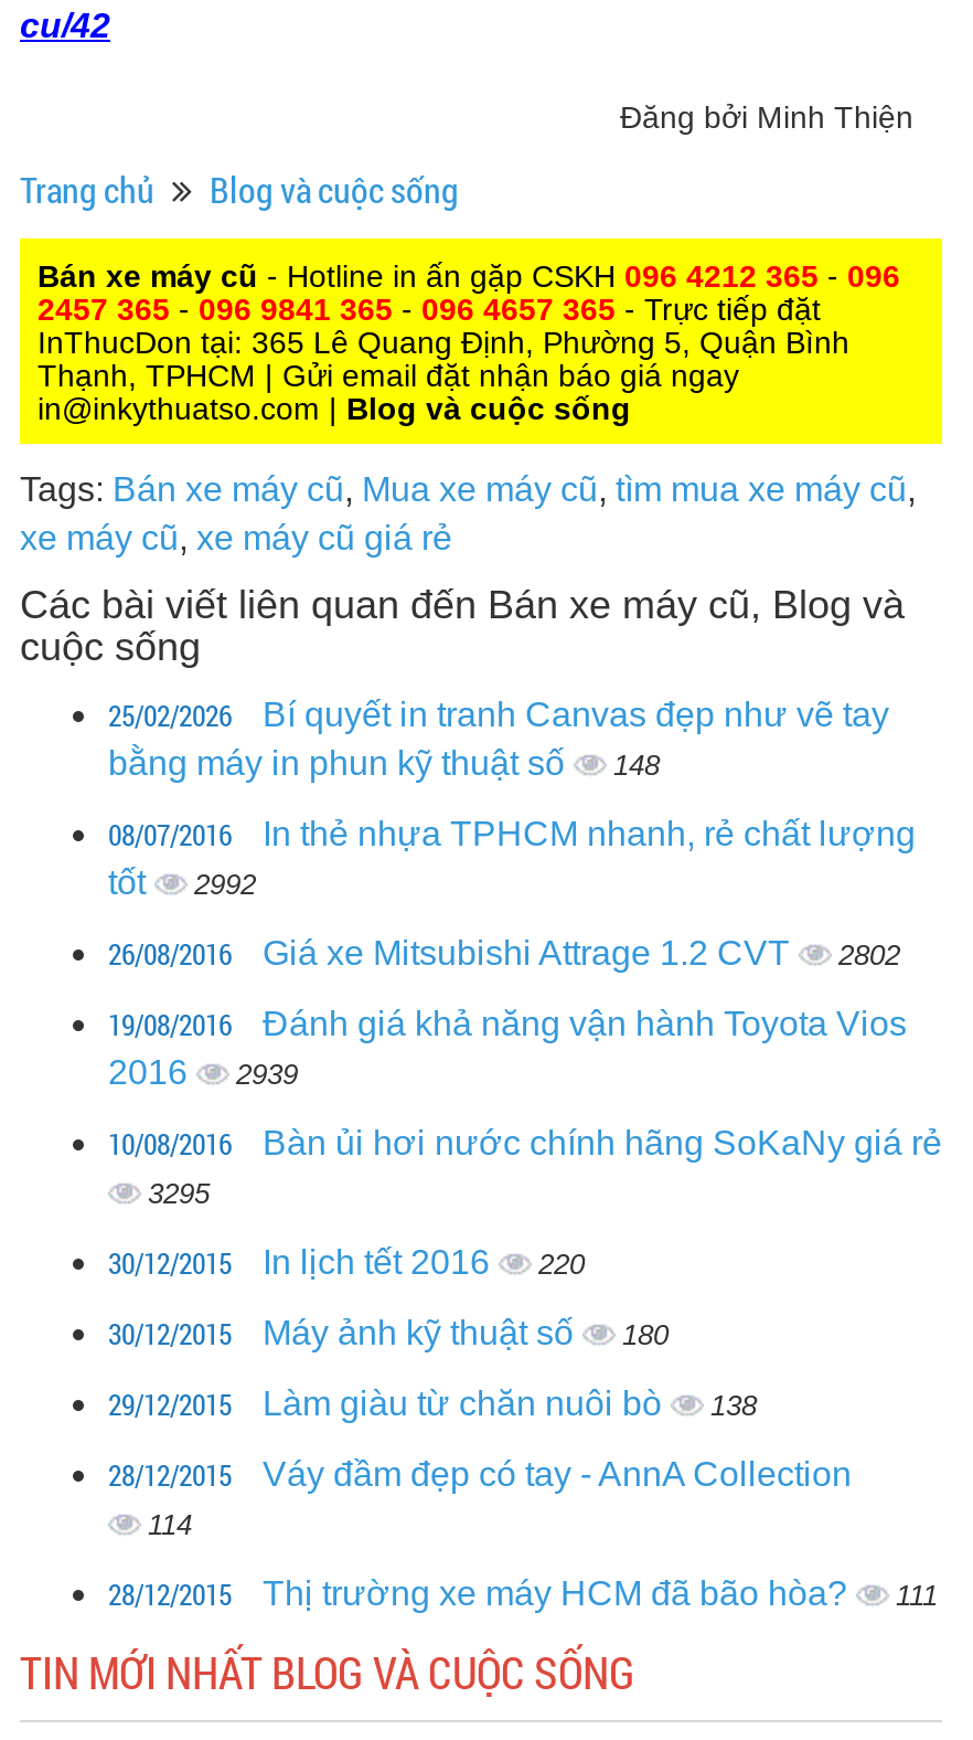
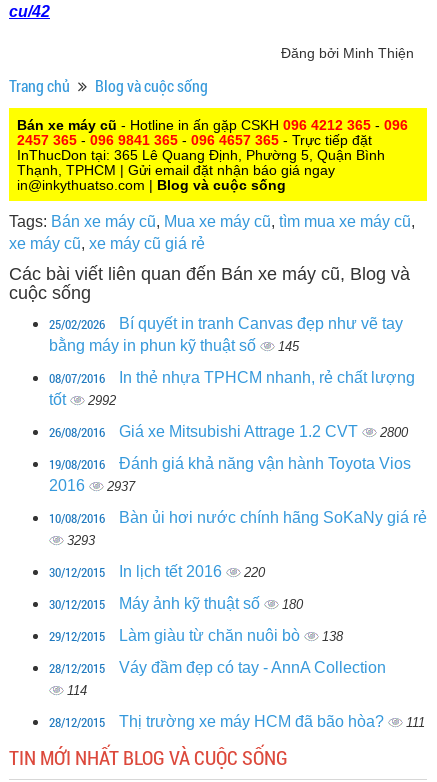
- bằng máy in phun kỹ thuật số 148
+ bằng máy in phun kỹ thuật số 145

- 26/08/2016 Giá xe Mitsubishi Attrage 1.2 CVT 2802
+ 26/08/2016 Giá xe Mitsubishi Attrage 1.2 CVT 2800

- 2016 2939
+ 2016 2937

- 3295
+ 3293
